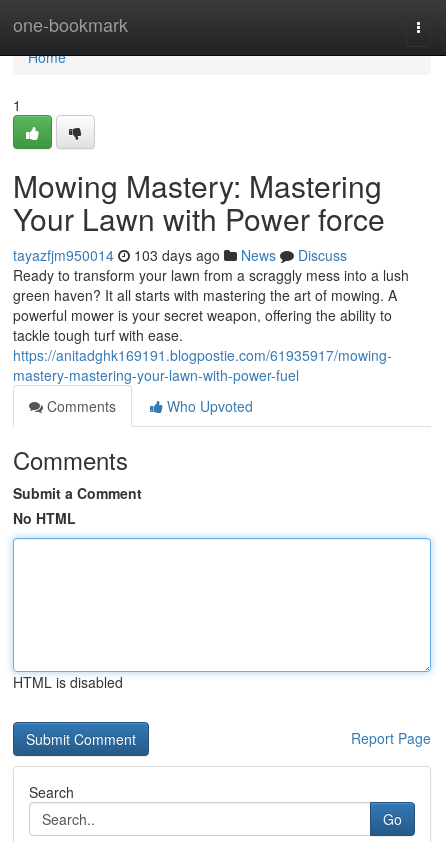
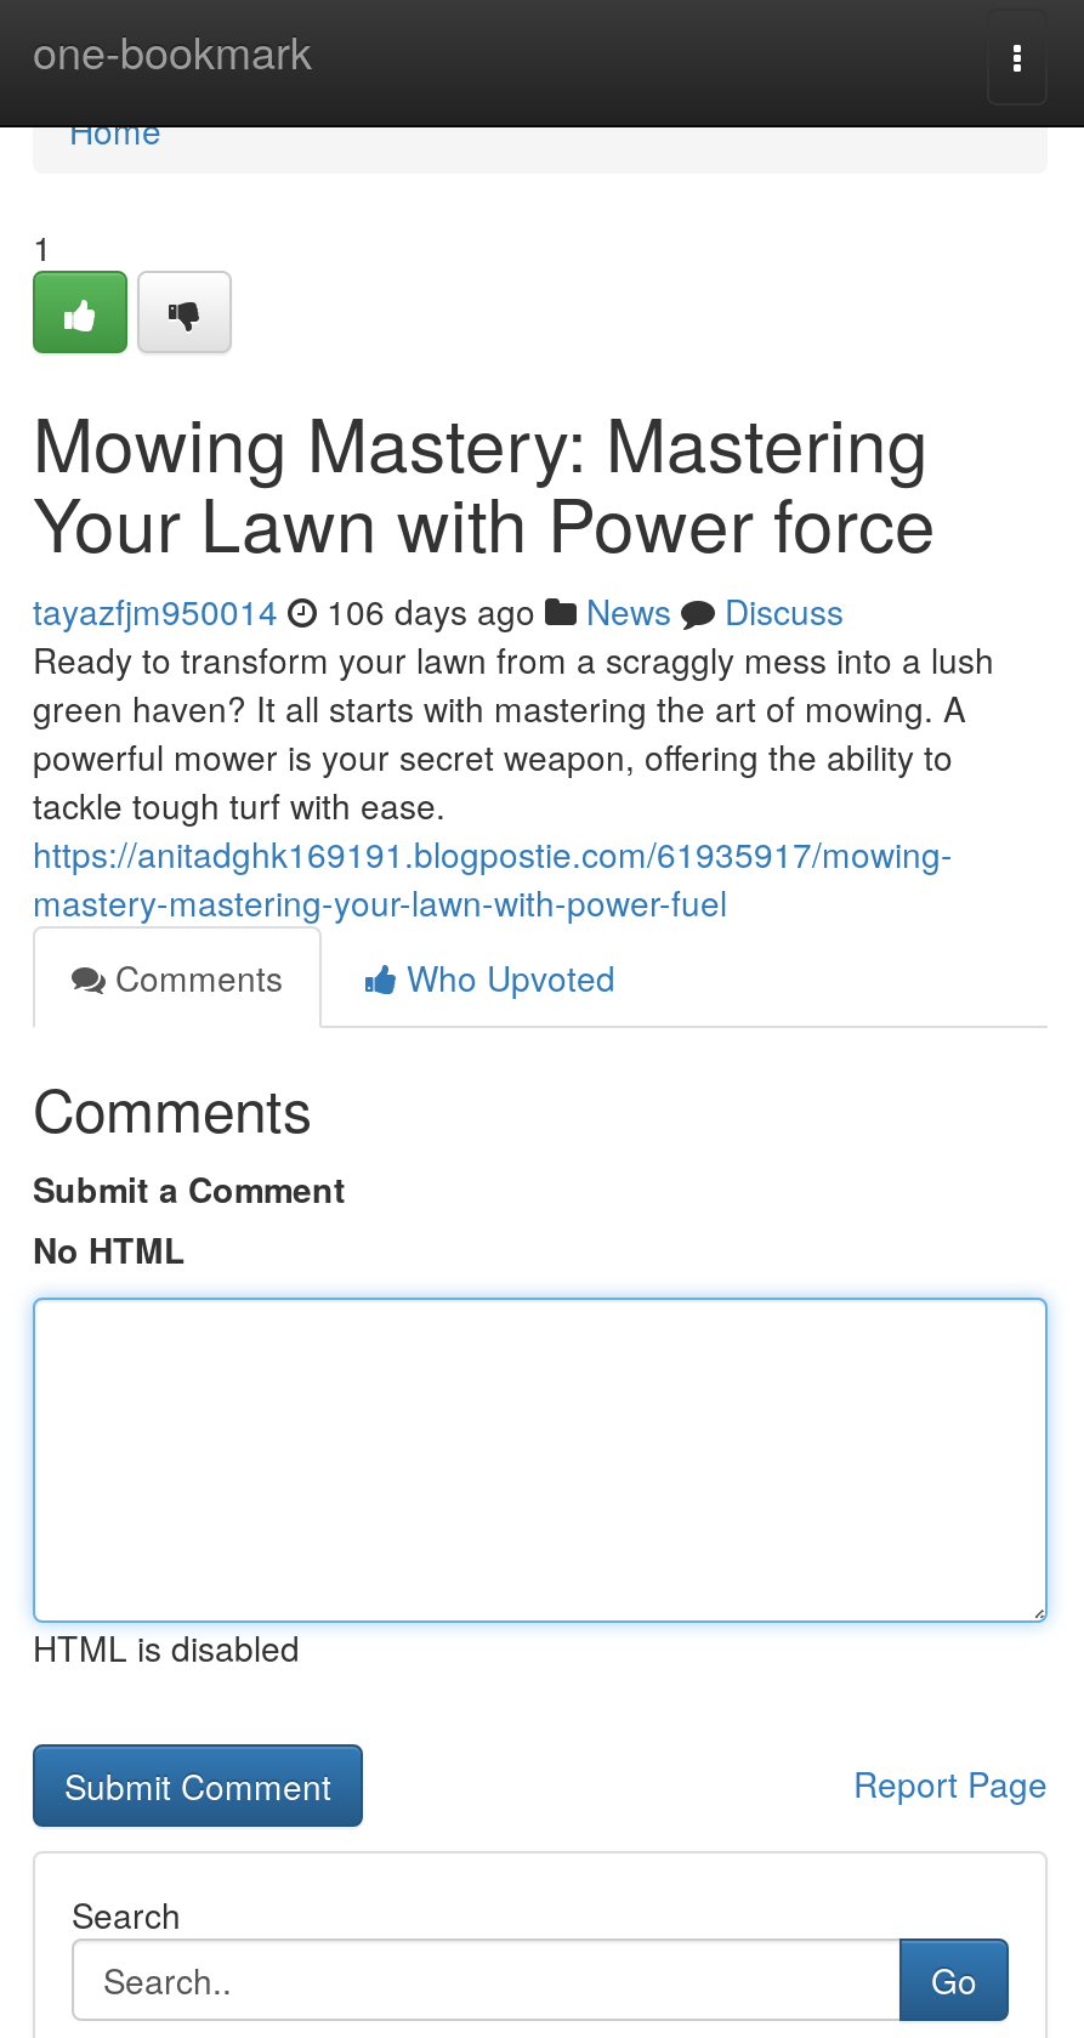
- tayazfjm950014 103 days ago News Discuss
+ tayazfjm950014 106 days ago News Discuss
